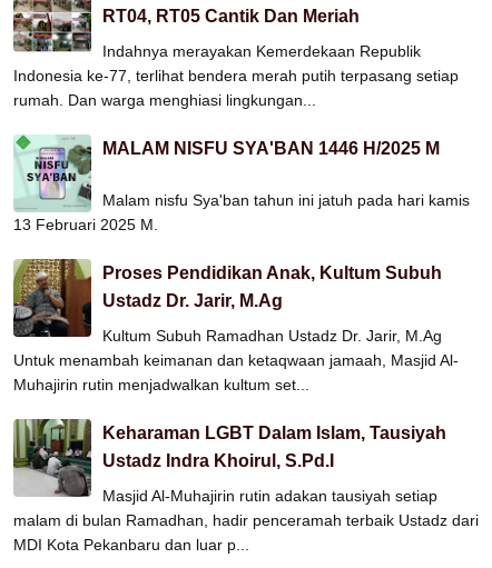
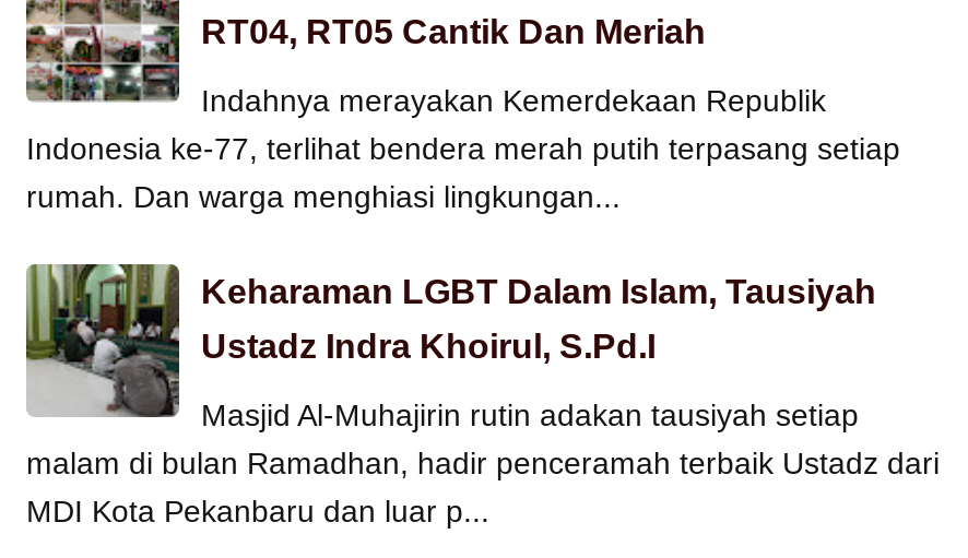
- [image]
- MALAM NISFU SYA'BAN 1446 H/2025 M
- Malam nisfu Sya'ban tahun ini jatuh pada hari kamis
- 13 Februari 2025 M.
- Proses Pendidikan Anak, Kultum Subuh
- Ustadz Dr. Jarir, M.Ag
- Kultum Subuh Ramadhan Ustadz Dr. Jarir, M.Ag
- Untuk menambah keimanan dan ketaqwaan jamaah, Masjid Al-
- Muhajirin rutin menjadwalkan kultum set...

- [image]
